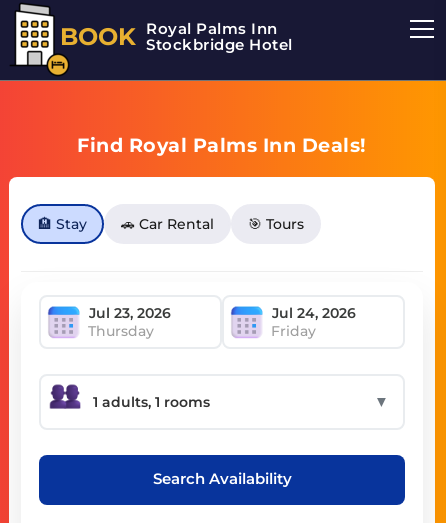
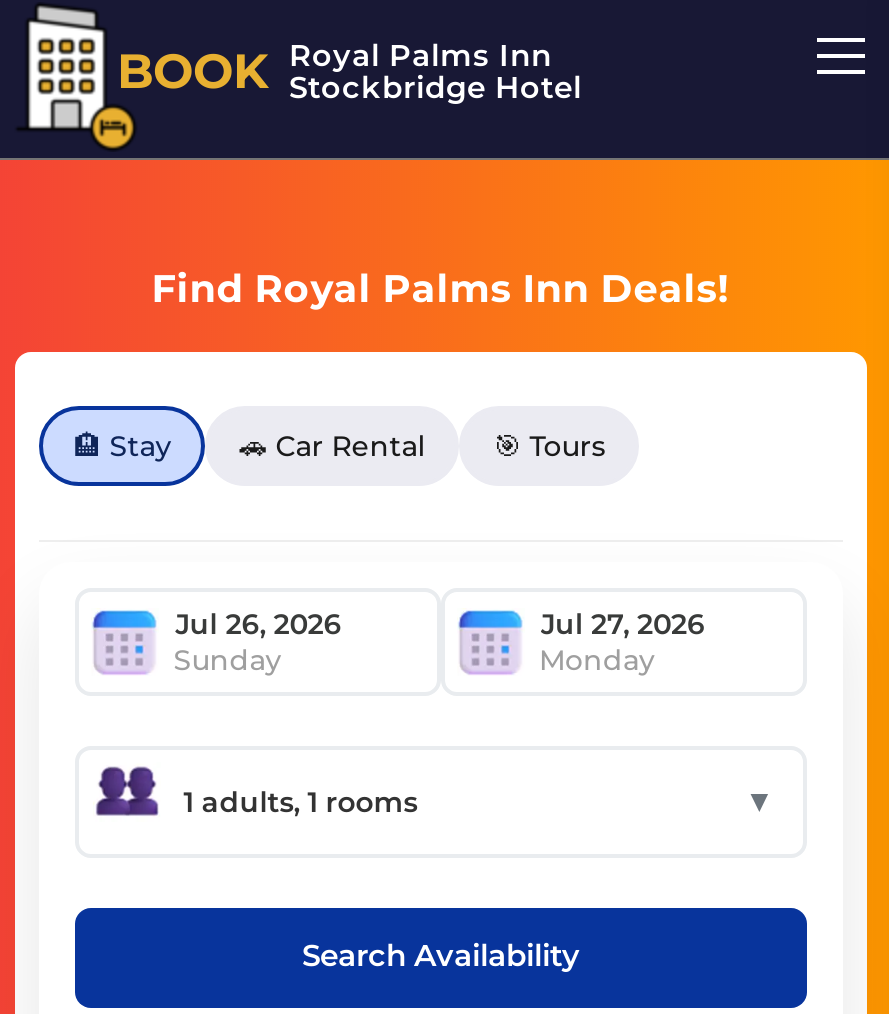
- Thursday
- Friday
+ Sunday
+ Monday
